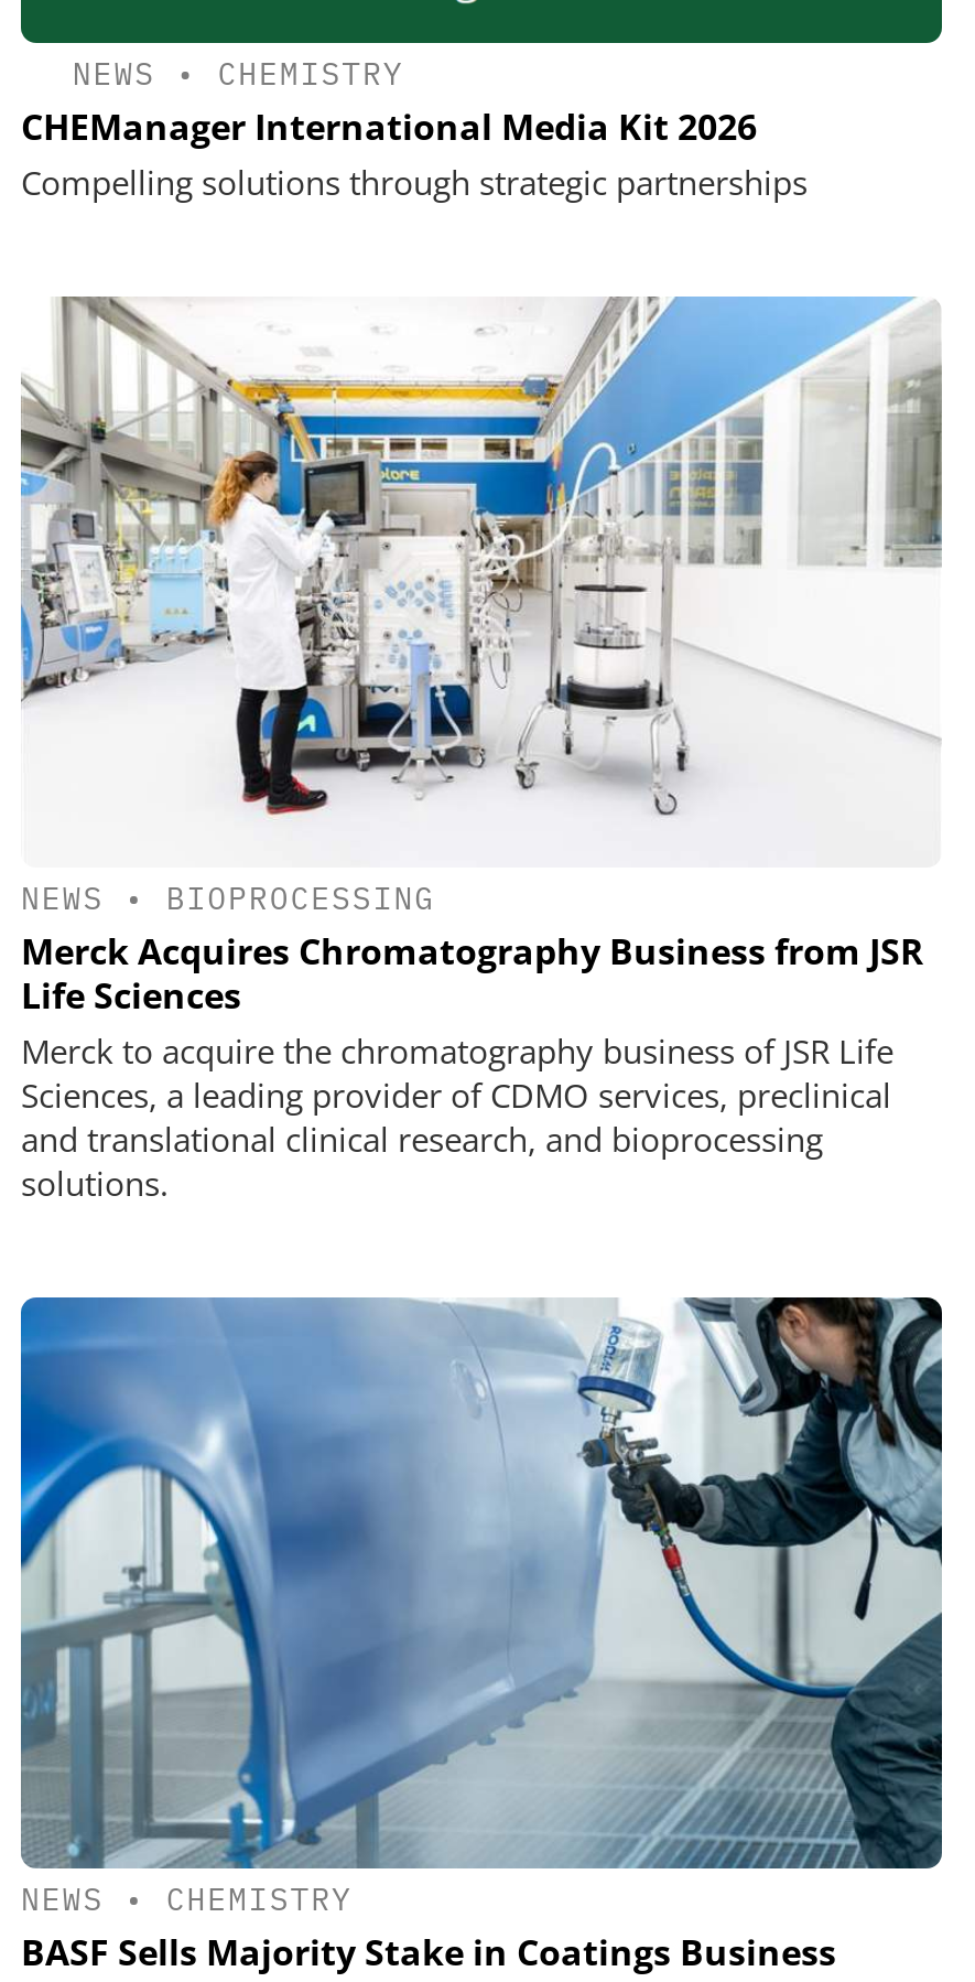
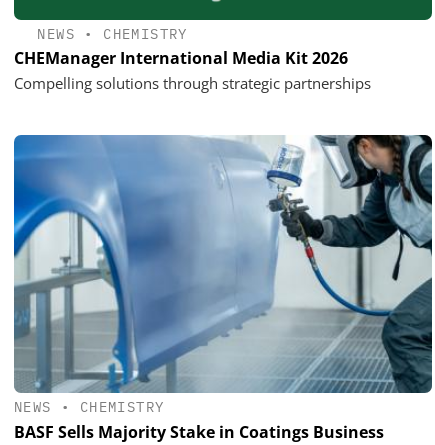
- [image]
- NEWS • BIOPROCESSING
- Merck Acquires Chromatography Business from JSR
- Life Sciences
- Merck to acquire the chromatography business of JSR Life
- Sciences, a leading provider of CDMO services, preclinical
- and translational clinical research, and bioprocessing
- solutions.
